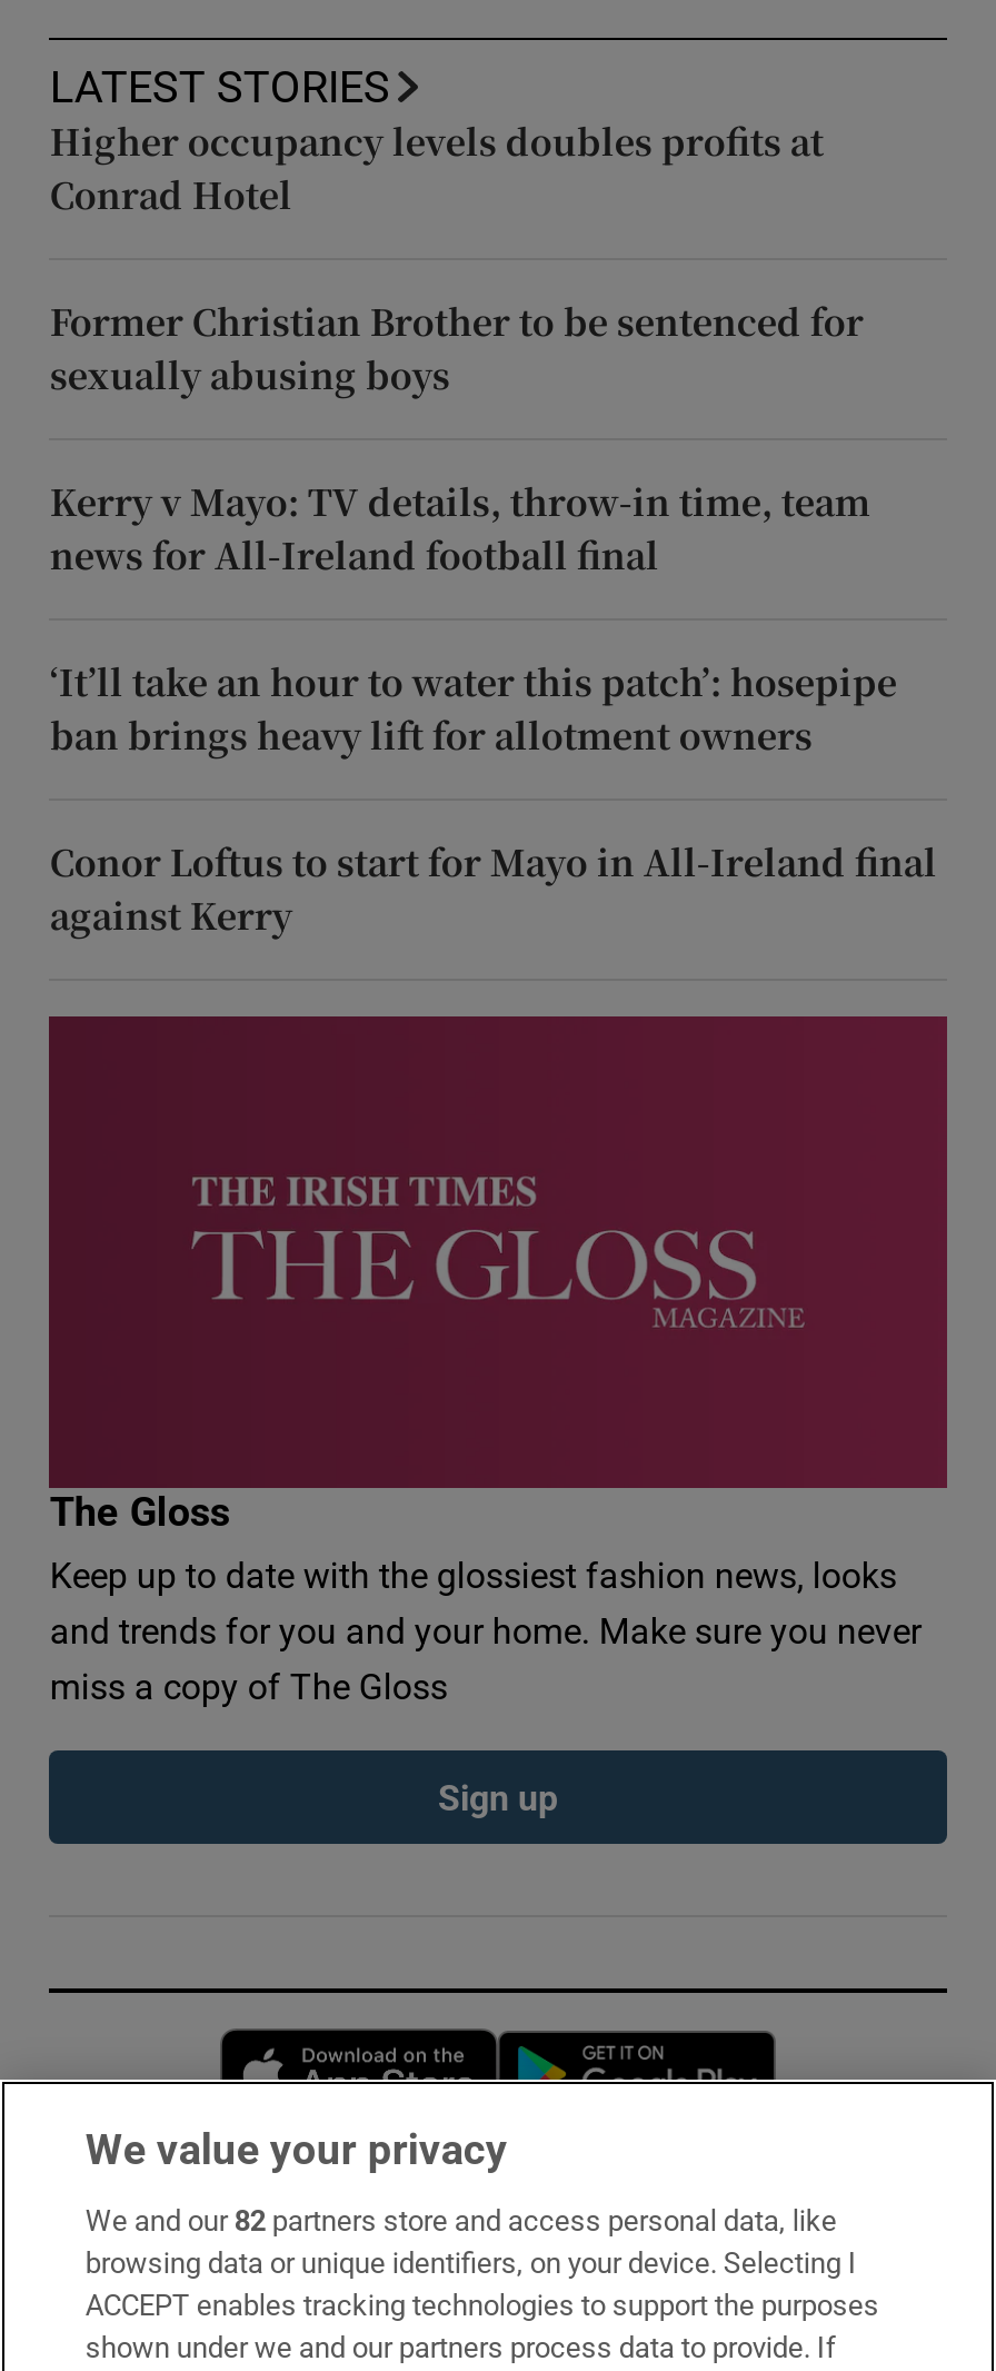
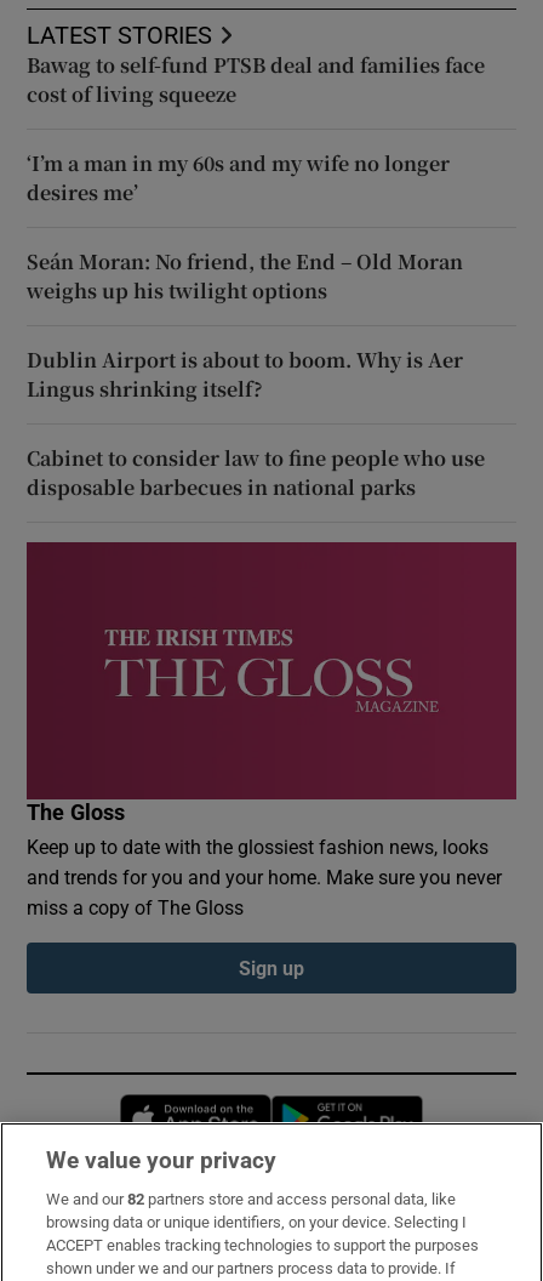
- Higher occupancy levels doubles profits at
- Conrad Hotel
+ Bawag to self-fund PTSB deal and families face
+ cost of living squeeze

- Former Christian Brother to be sentenced for
- sexually abusing boys
+ ‘I’m a man in my 60s and my wife no longer
+ desires me’

- Kerry v Mayo: TV details, throw-in time, team
- news for All-Ireland football final
+ Seán Moran: No friend, the End – Old Moran
+ weighs up his twilight options

- ‘It’ll take an hour to water this patch’: hosepipe
- ban brings heavy lift for allotment owners
+ Dublin Airport is about to boom. Why is Aer
+ Lingus shrinking itself?

- Conor Loftus to start for Mayo in All-Ireland final
- against Kerry
+ Cabinet to consider law to fine people who use
+ disposable barbecues in national parks
